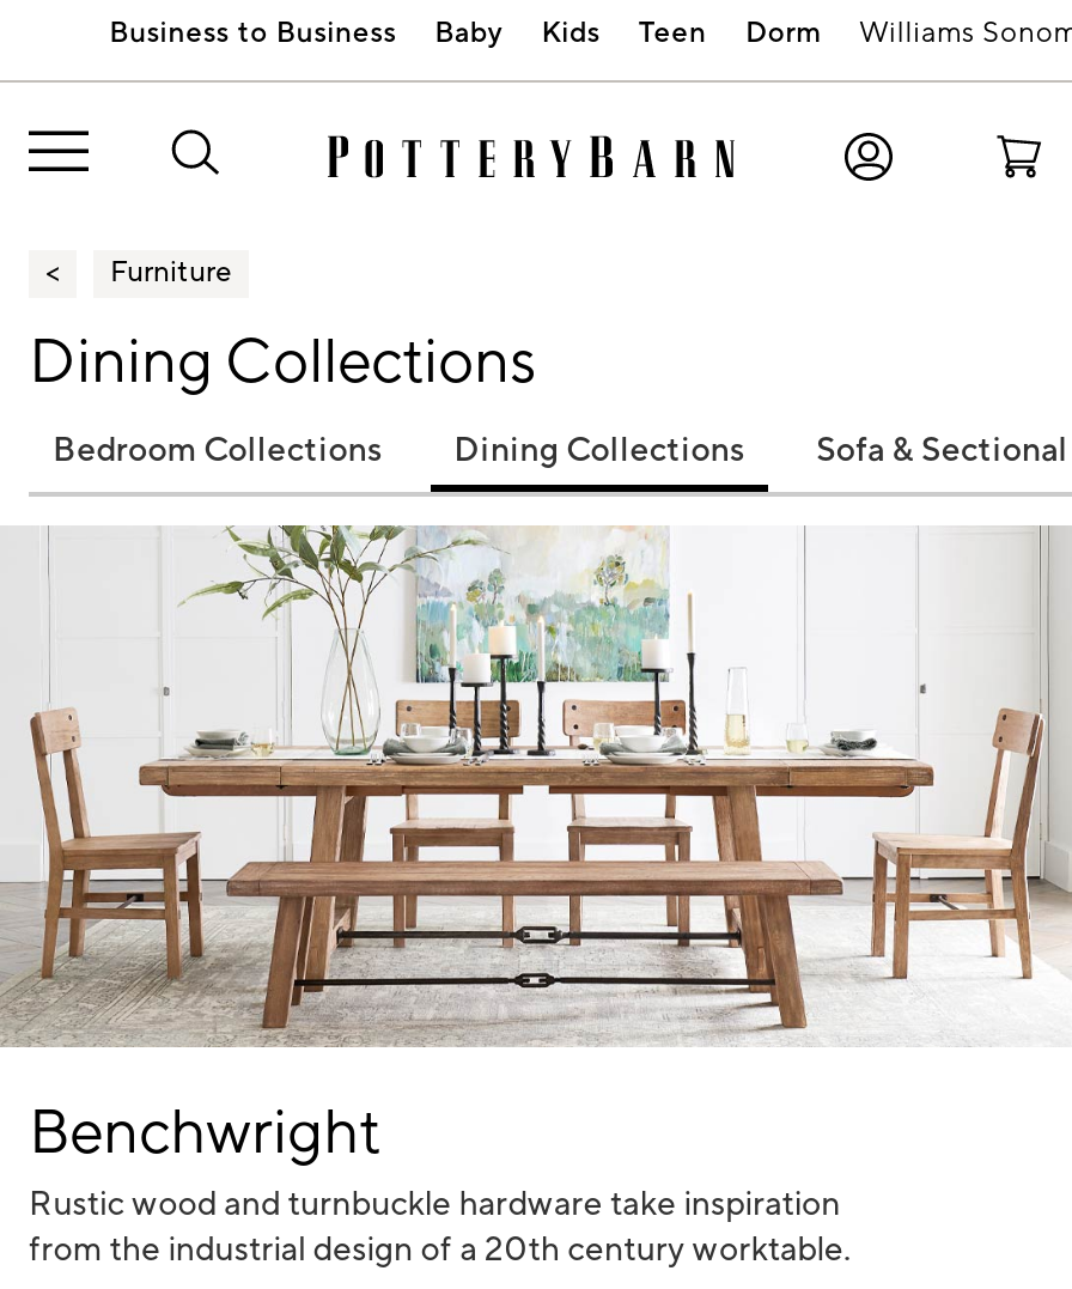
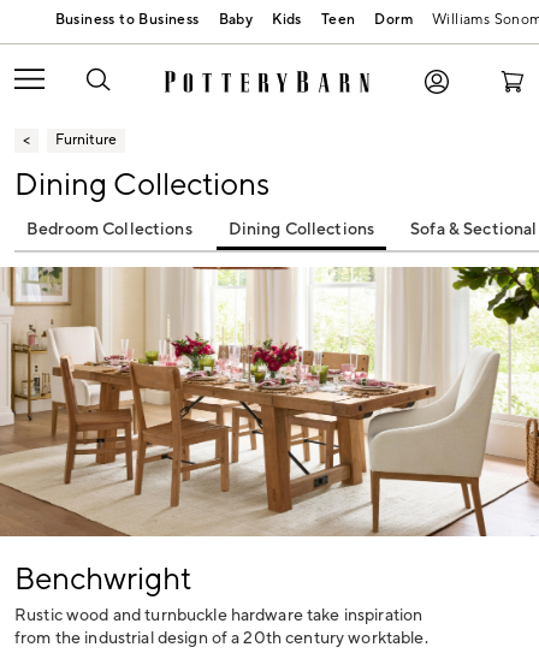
- [image]
+ [image]
